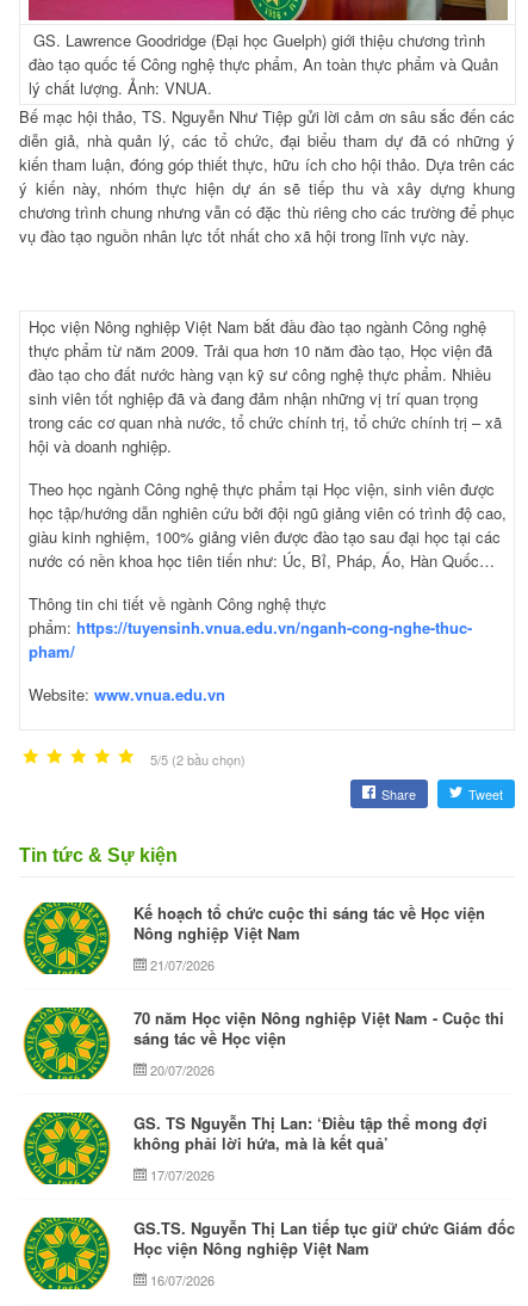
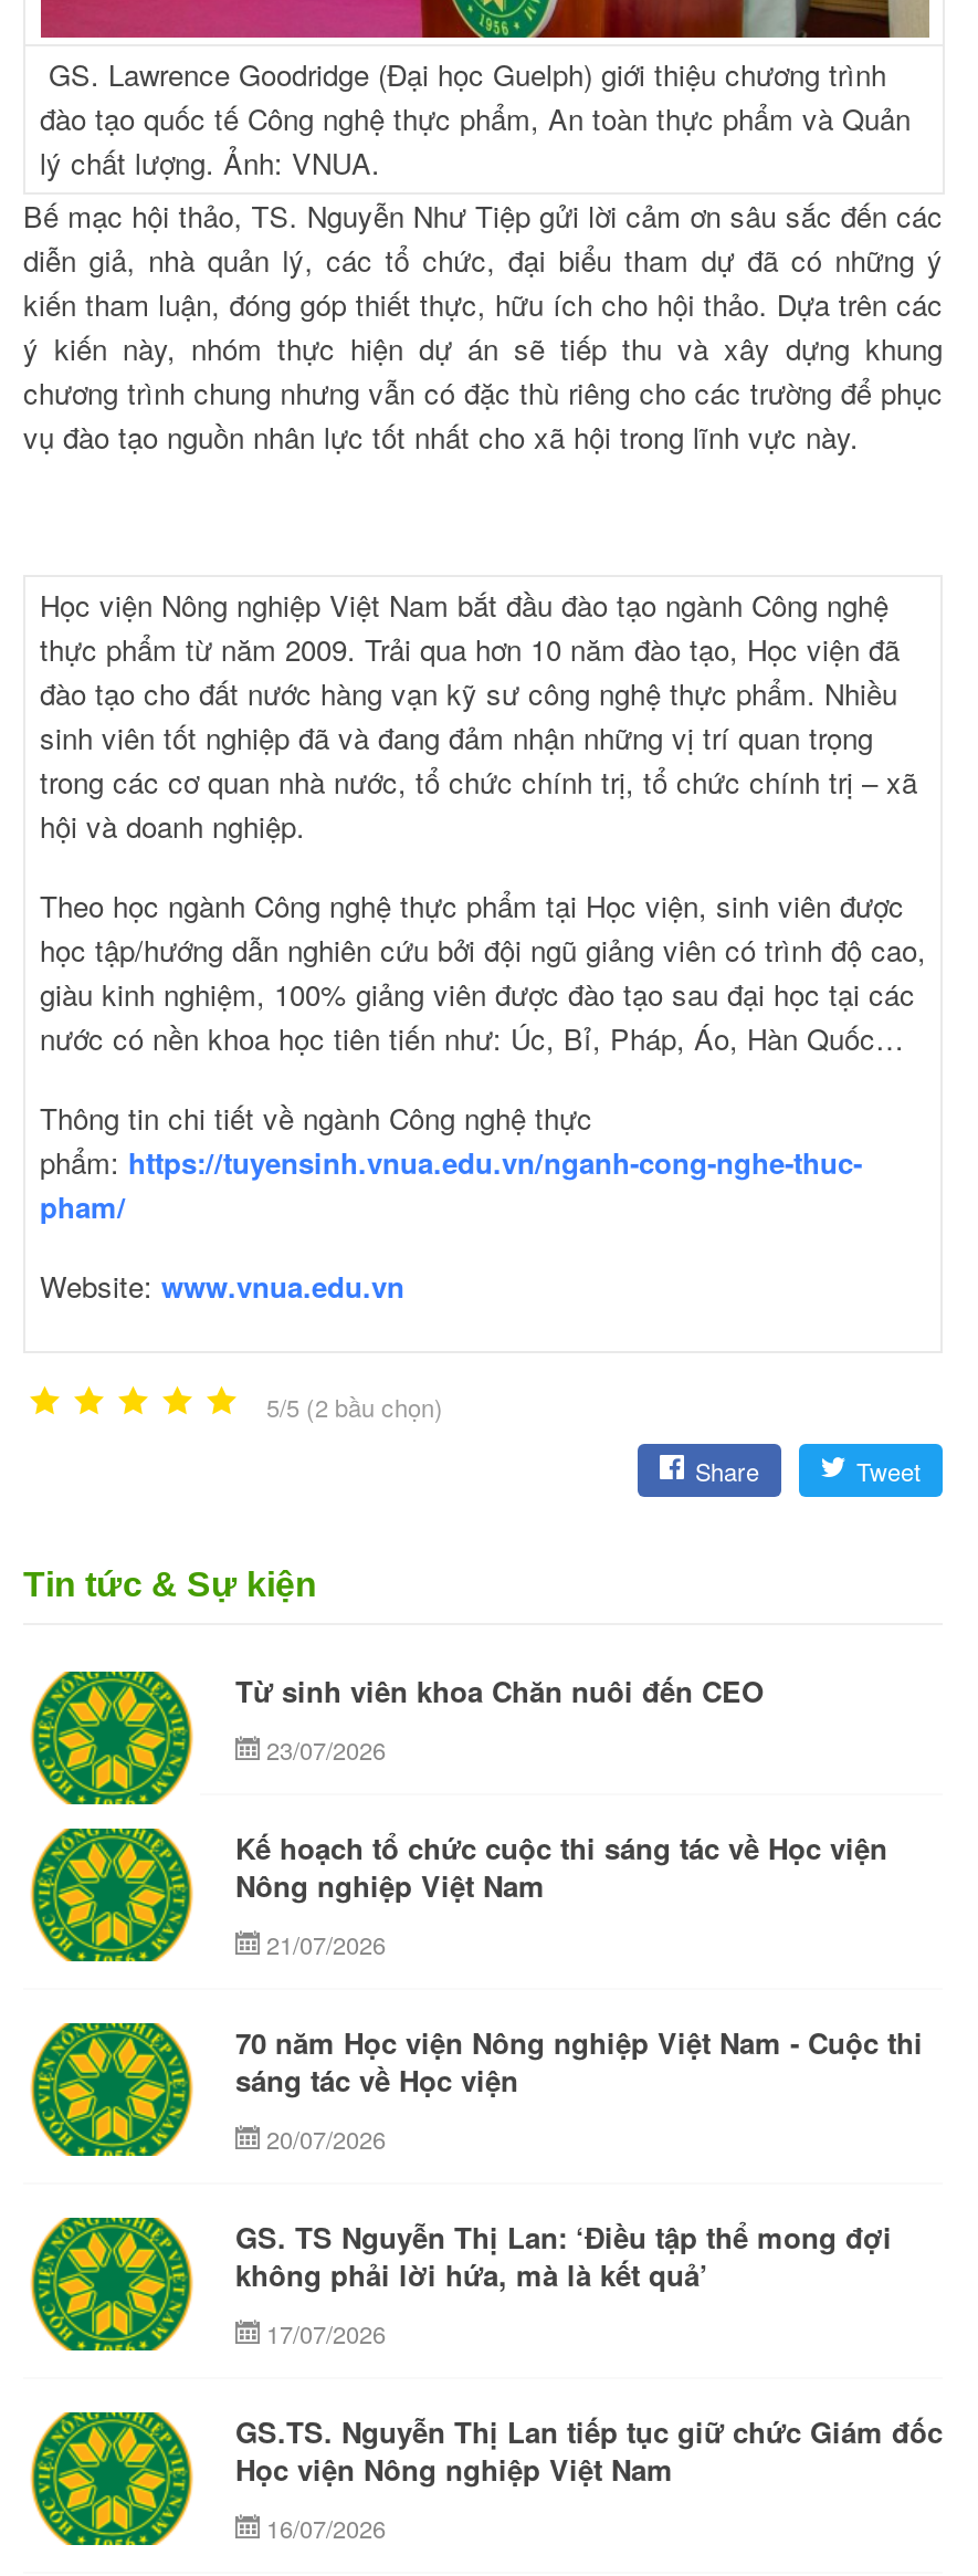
+ Từ sinh viên khoa Chăn nuôi đến CEO
+ 23/07/2026
